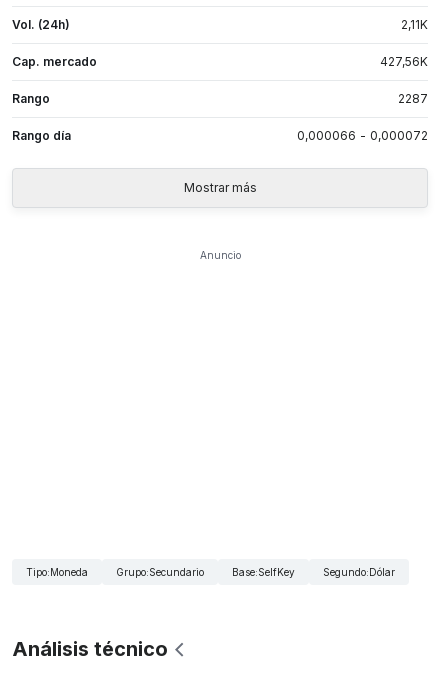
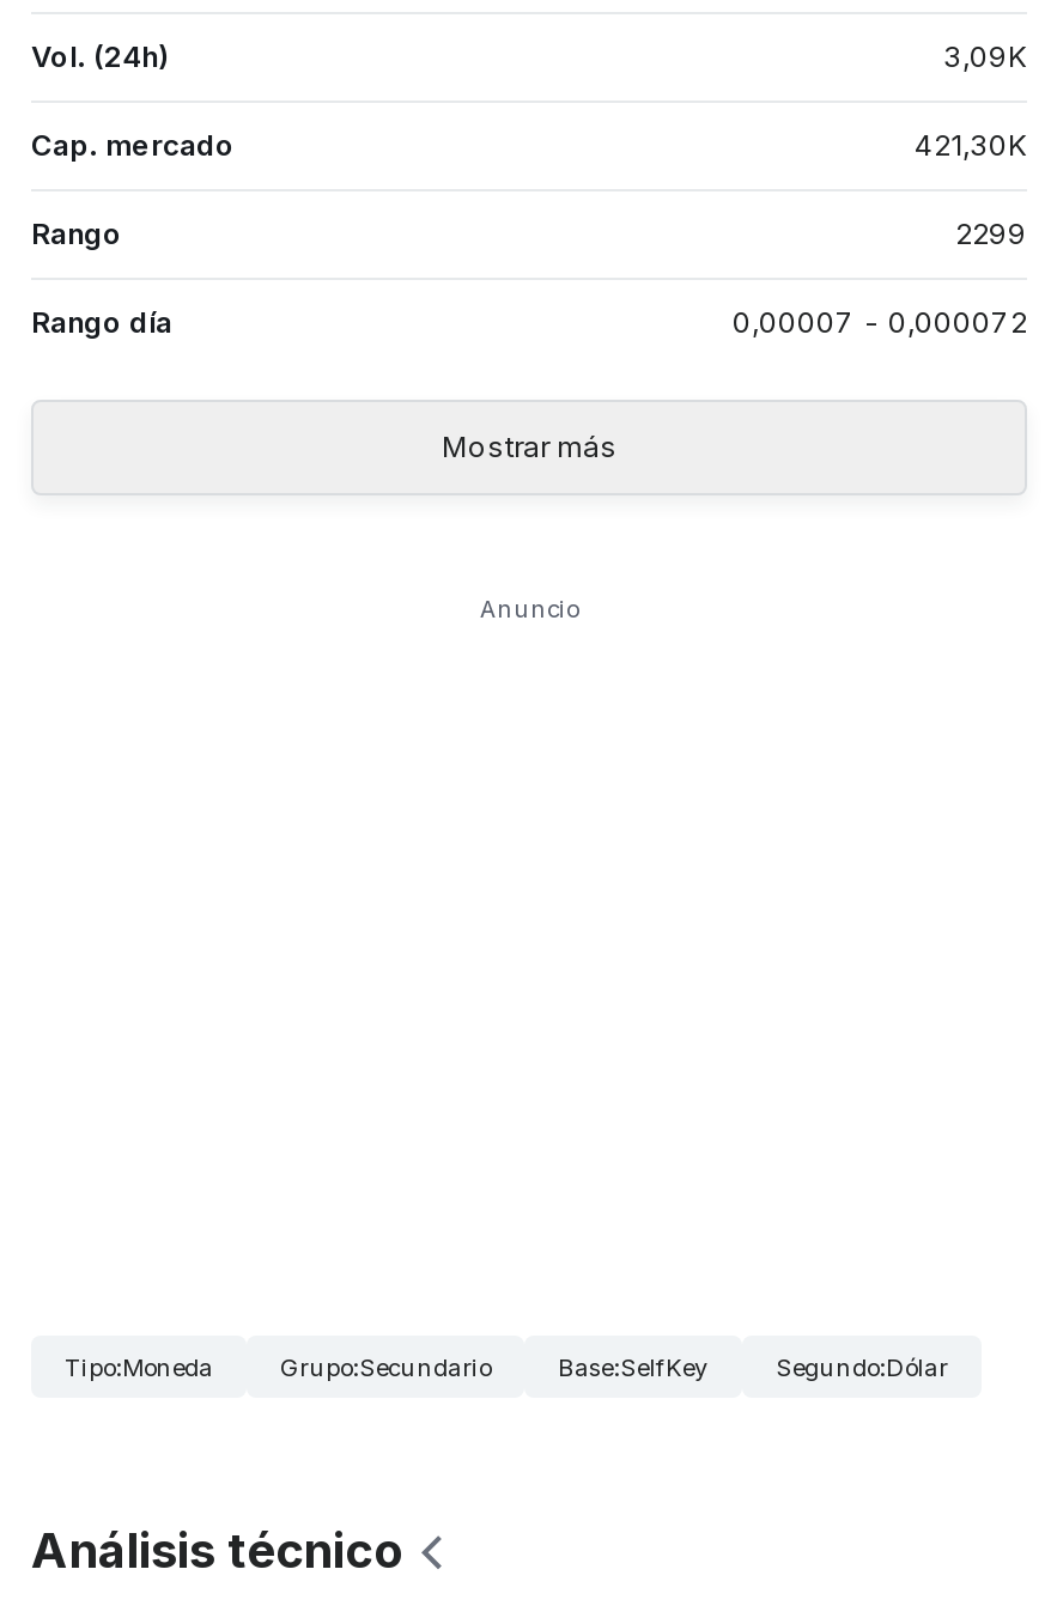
- 2,11K
+ 3,09K

- 427,56K
+ 421,30K

- 2287
+ 2299

- 0,000066 - 0,000072
+ 0,00007 - 0,000072
